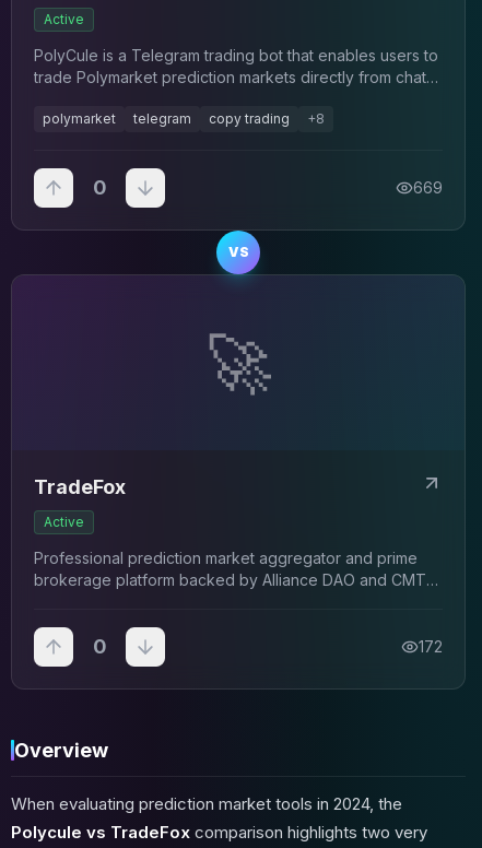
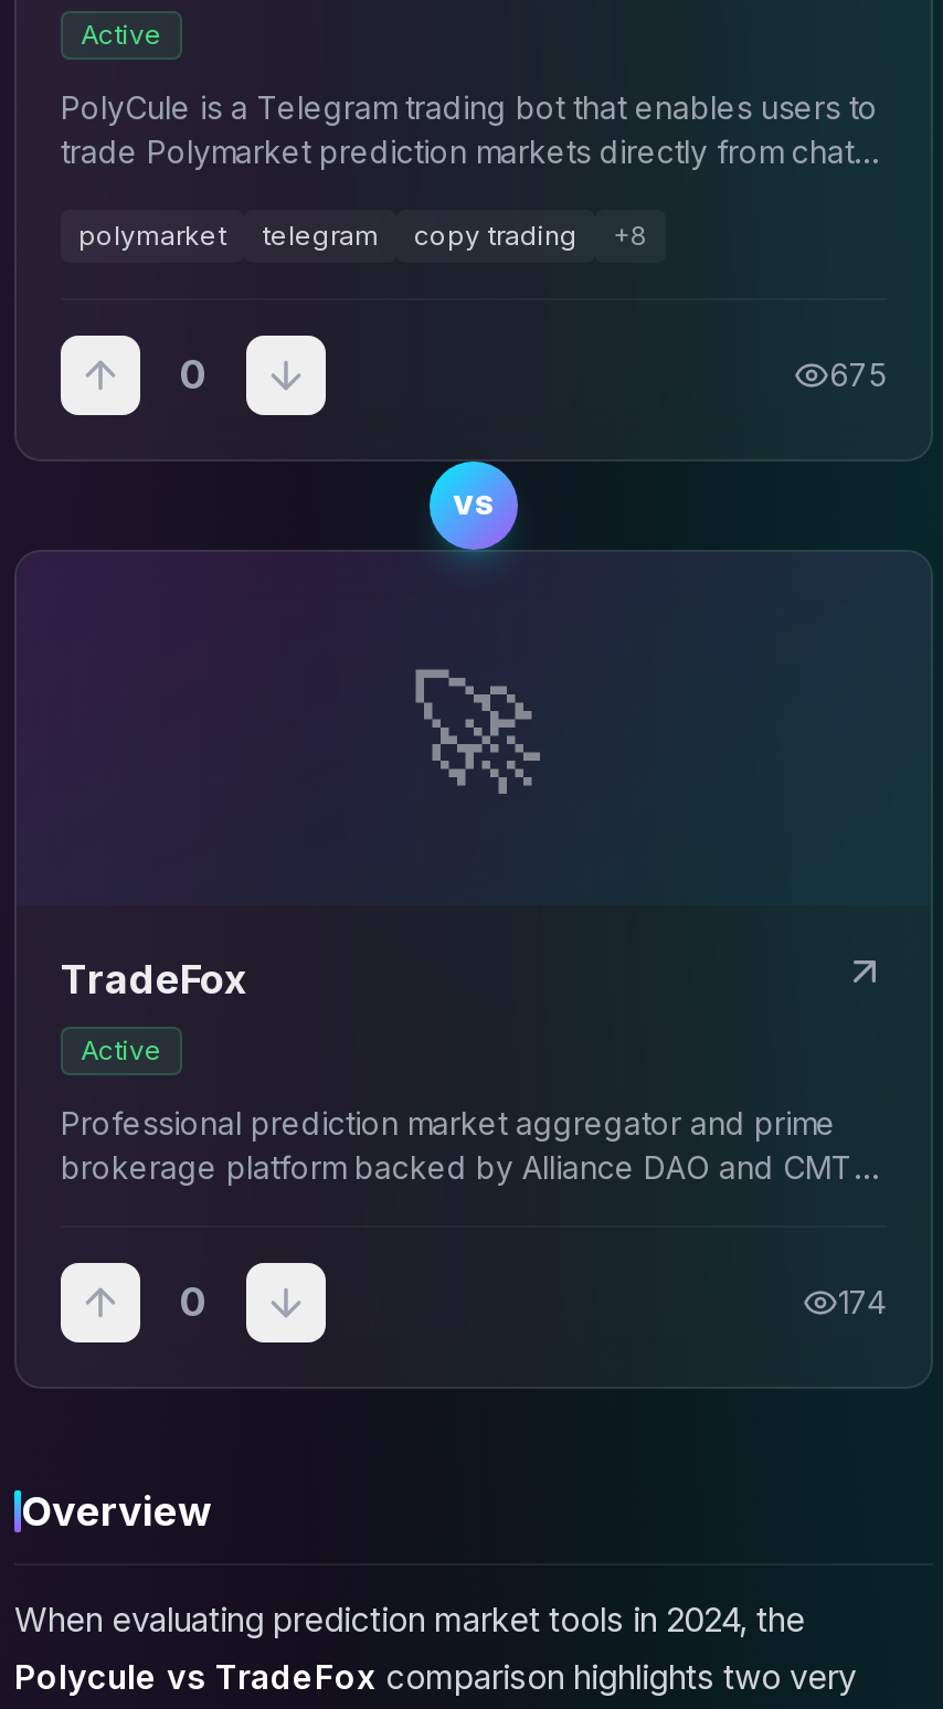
- 669
+ 675

- 172
+ 174
